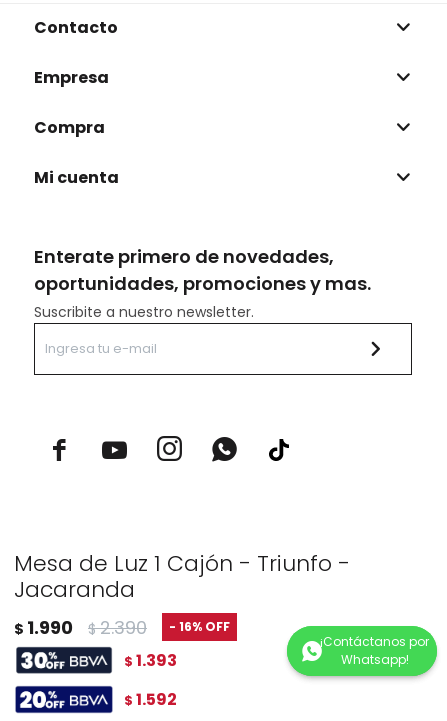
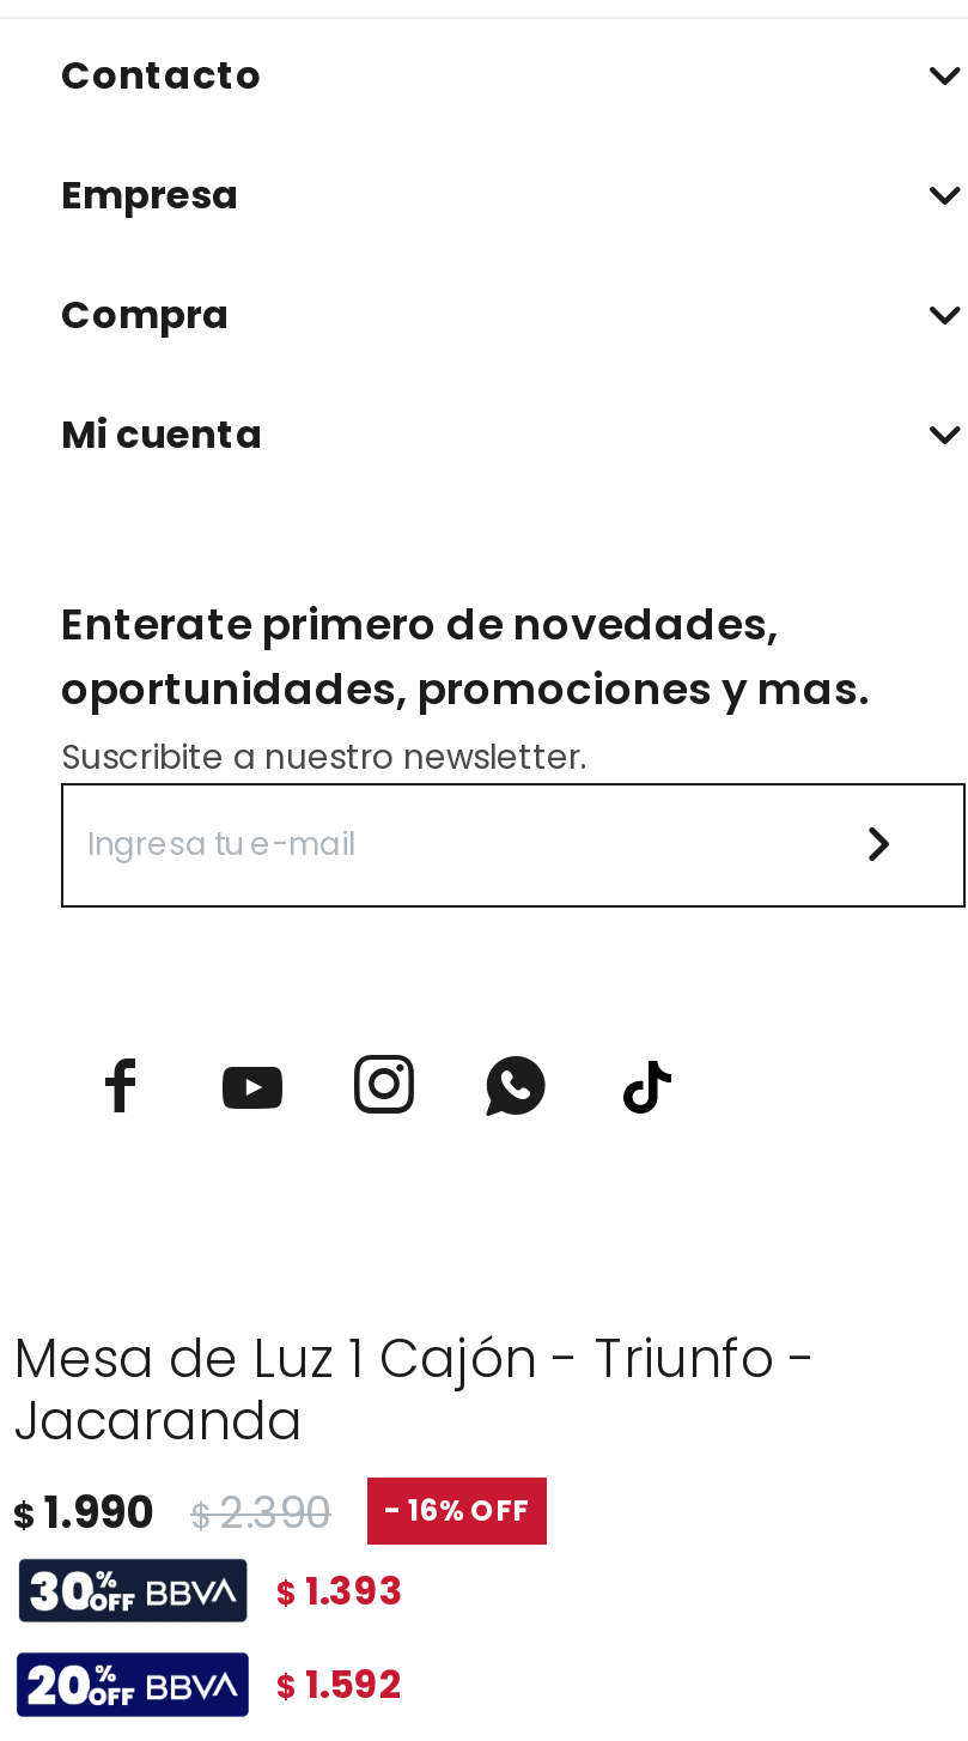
- [image]
